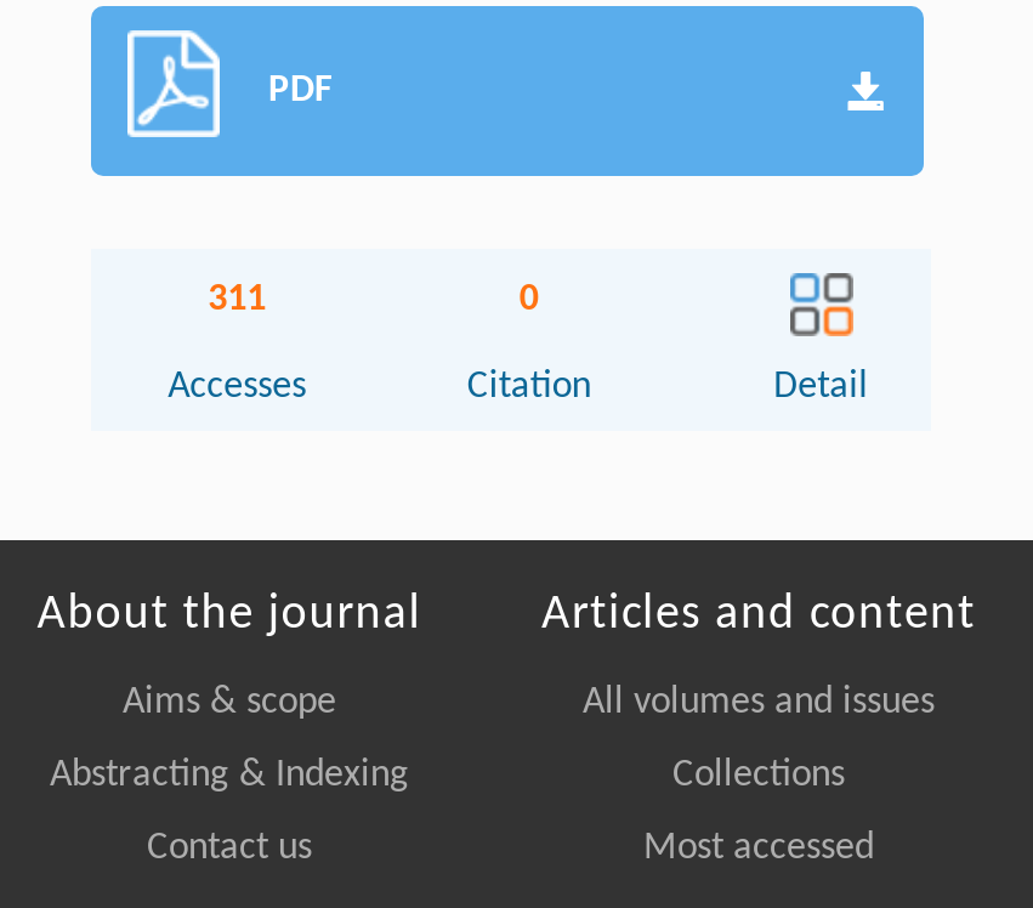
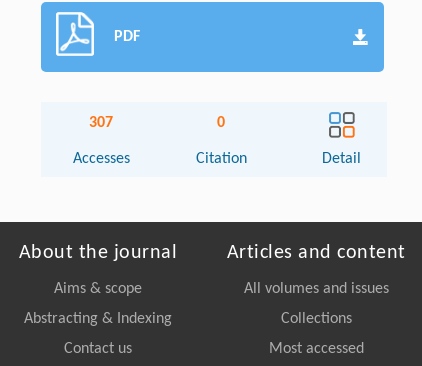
- 311
+ 307
